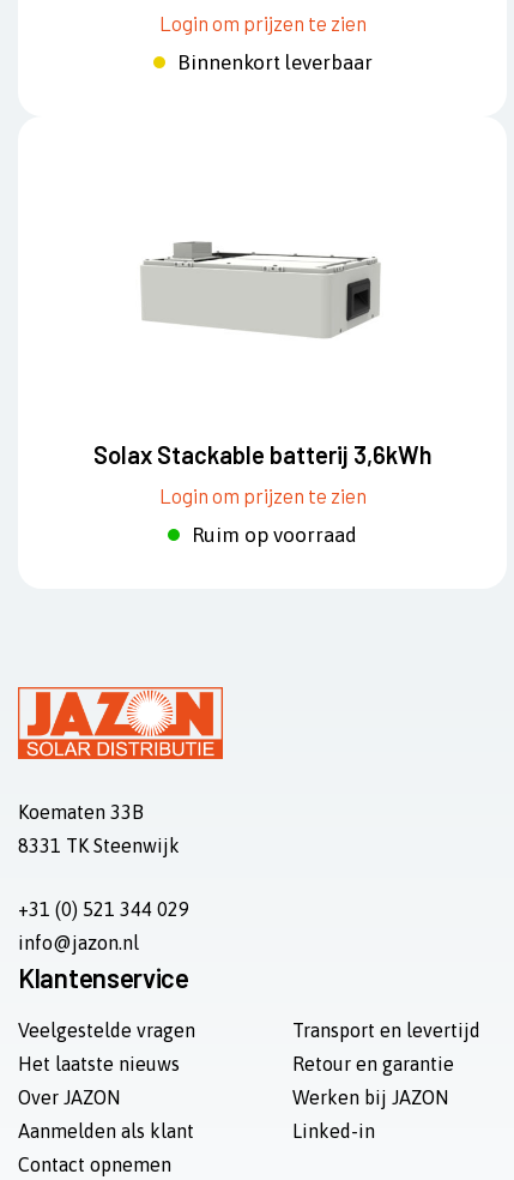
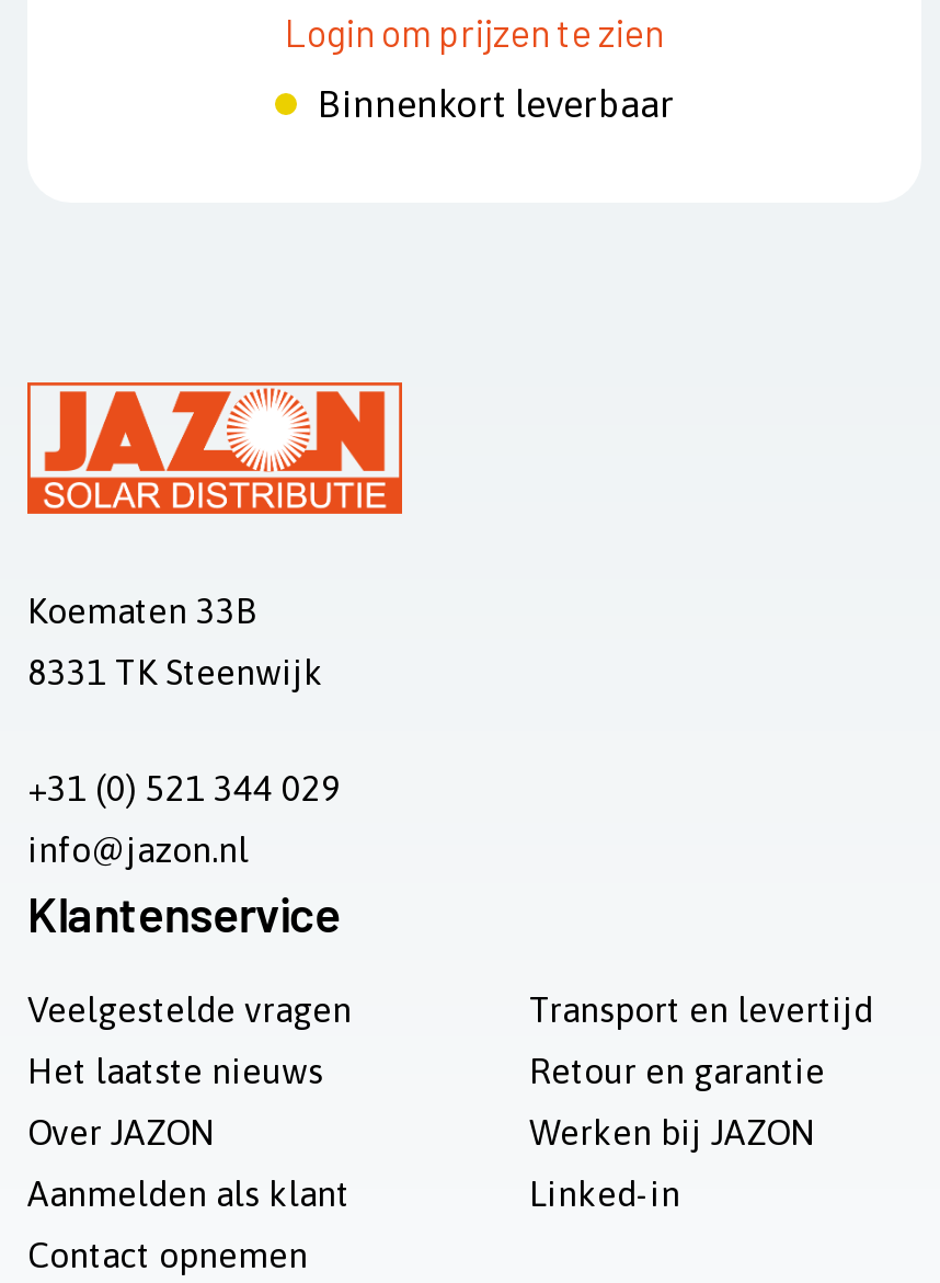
- [image]

- Solax Stackable batterij 3,6kWh
- Login om prijzen te zien
- Ruim op voorraad
